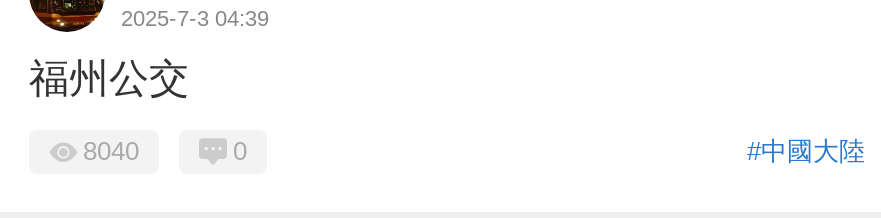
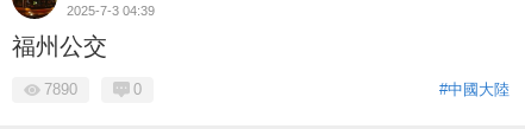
- 8040
+ 7890
